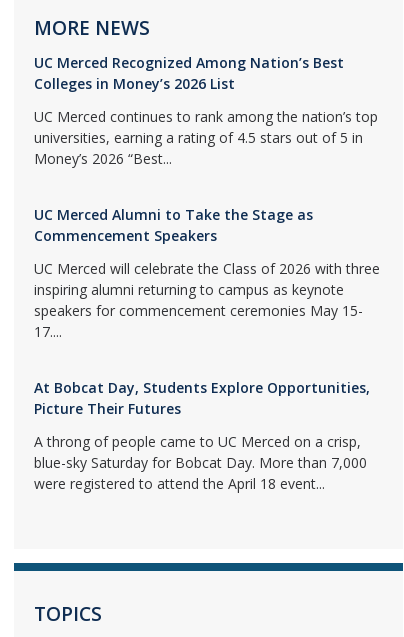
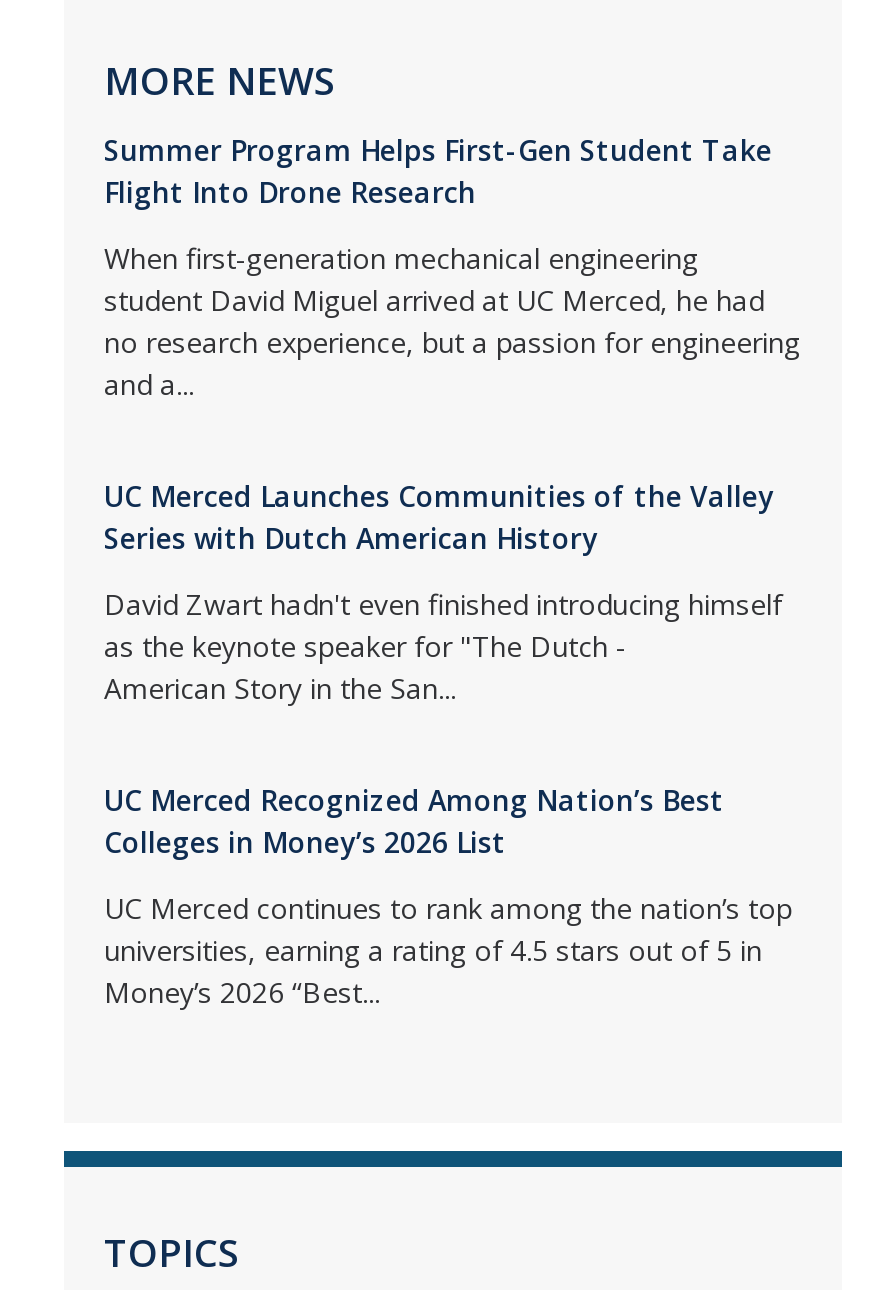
+ Summer Program Helps First-Gen Student Take
+ Flight Into Drone Research
+ When first-generation mechanical engineering
+ student David Miguel arrived at UC Merced, he had
+ no research experience, but a passion for engineering
+ and a...
+ UC Merced Launches Communities of the Valley
+ Series with Dutch American History
+ David Zwart hadn't even finished introducing himself
+ as the keynote speaker for "The Dutch -
+ American Story in the San...

moved down: UC Merced Recognized Among Nation’s Best | Colleges in Money’s 2026 List | UC Merced continues to rank among the nation’s top | universities, earning a rating of 4.5 stars out of 5 in | Money’s 2026 “Best...

- UC Merced Alumni to Take the Stage as
- Commencement Speakers
- UC Merced will celebrate the Class of 2026 with three
- inspiring alumni returning to campus as keynote
- speakers for commencement ceremonies May 15-
- 17....
- At Bobcat Day, Students Explore Opportunities,
- Picture Their Futures
- A throng of people came to UC Merced on a crisp,
- blue-sky Saturday for Bobcat Day. More than 7,000
- were registered to attend the April 18 event...
